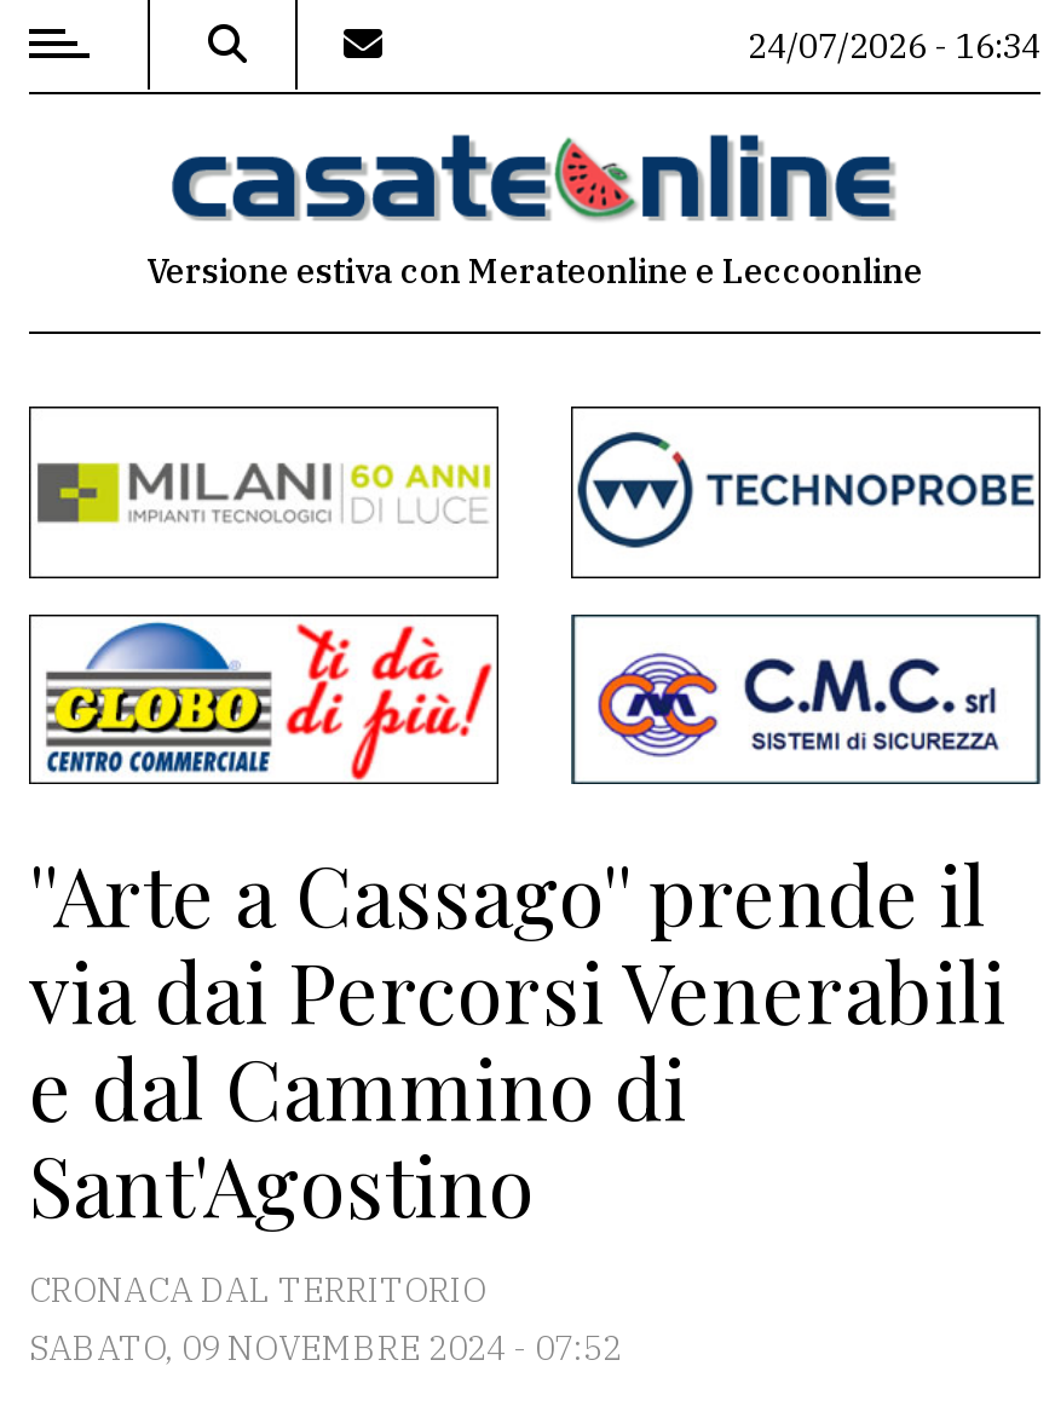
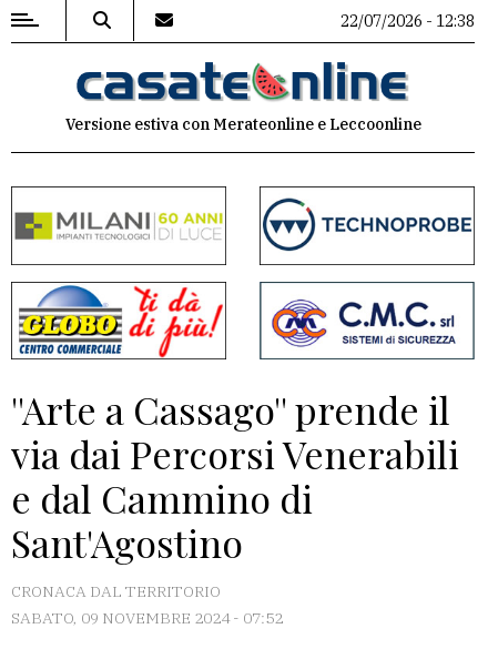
- 24/07/2026 - 16:34
+ 22/07/2026 - 12:38
